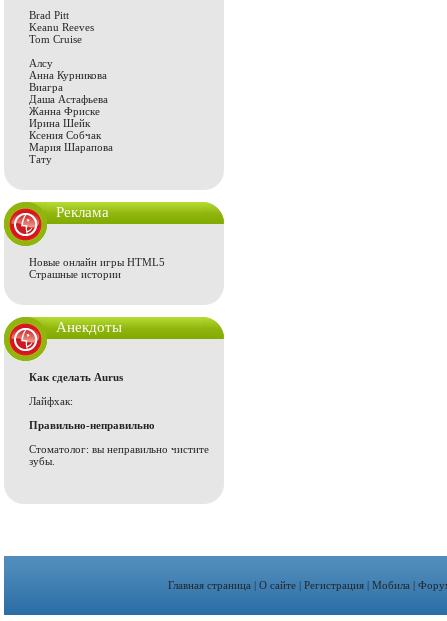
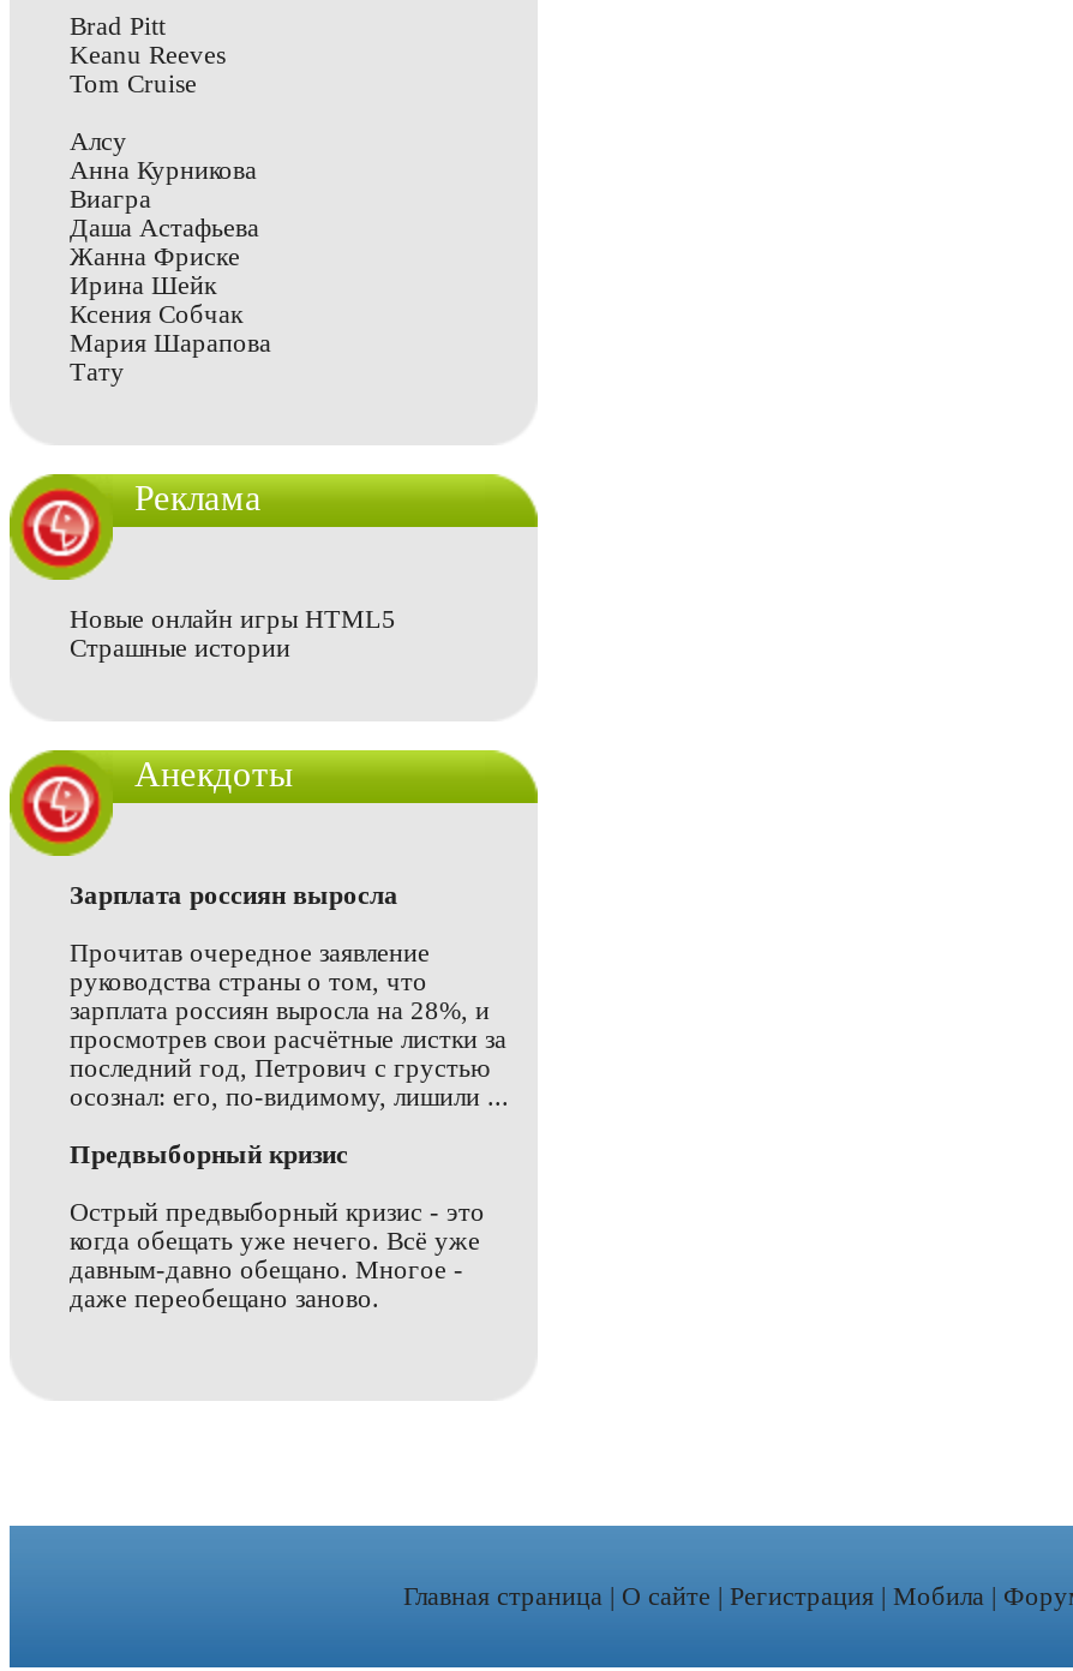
- Как сделать Aurus
+ Зарплата россиян выросла

- Лайфхак:
+ Прочитав очередное заявление
+ руководства страны о том, что
+ зарплата россиян выросла на 28%, и
+ просмотрев свои расчётные листки за
+ последний год, Петрович с грустью
+ осознал: его, по-видимому, лишили ...

- Правильно-неправильно
+ Предвыборный кризис

- Стоматолог: вы неправильно чистите
- зубы.
+ Острый предвыборный кризис - это
+ когда обещать уже нечего. Всё уже
+ давным-давно обещано. Многое -
+ даже переобещано заново.
